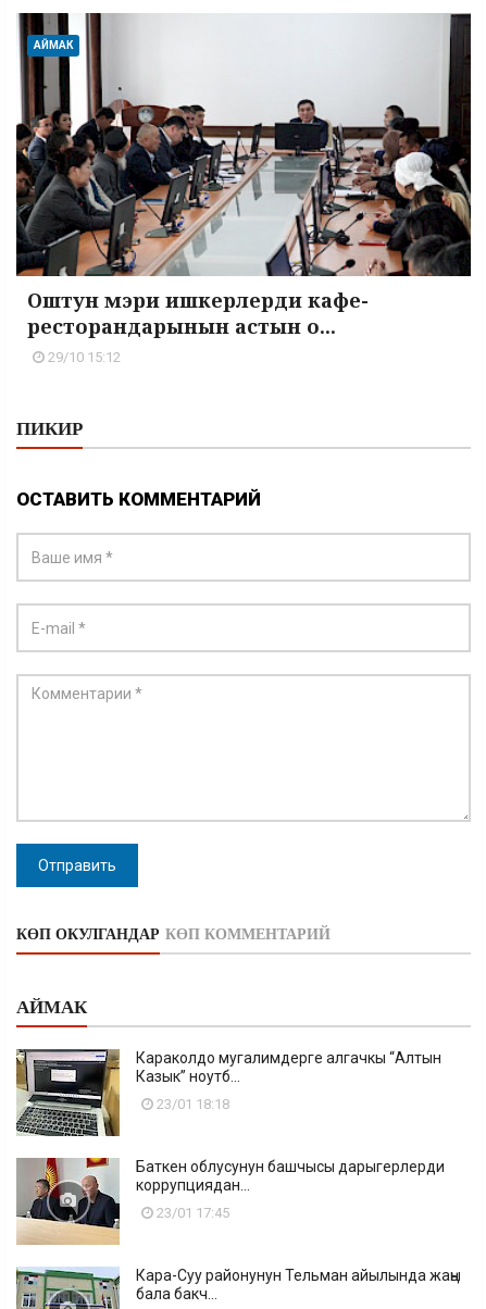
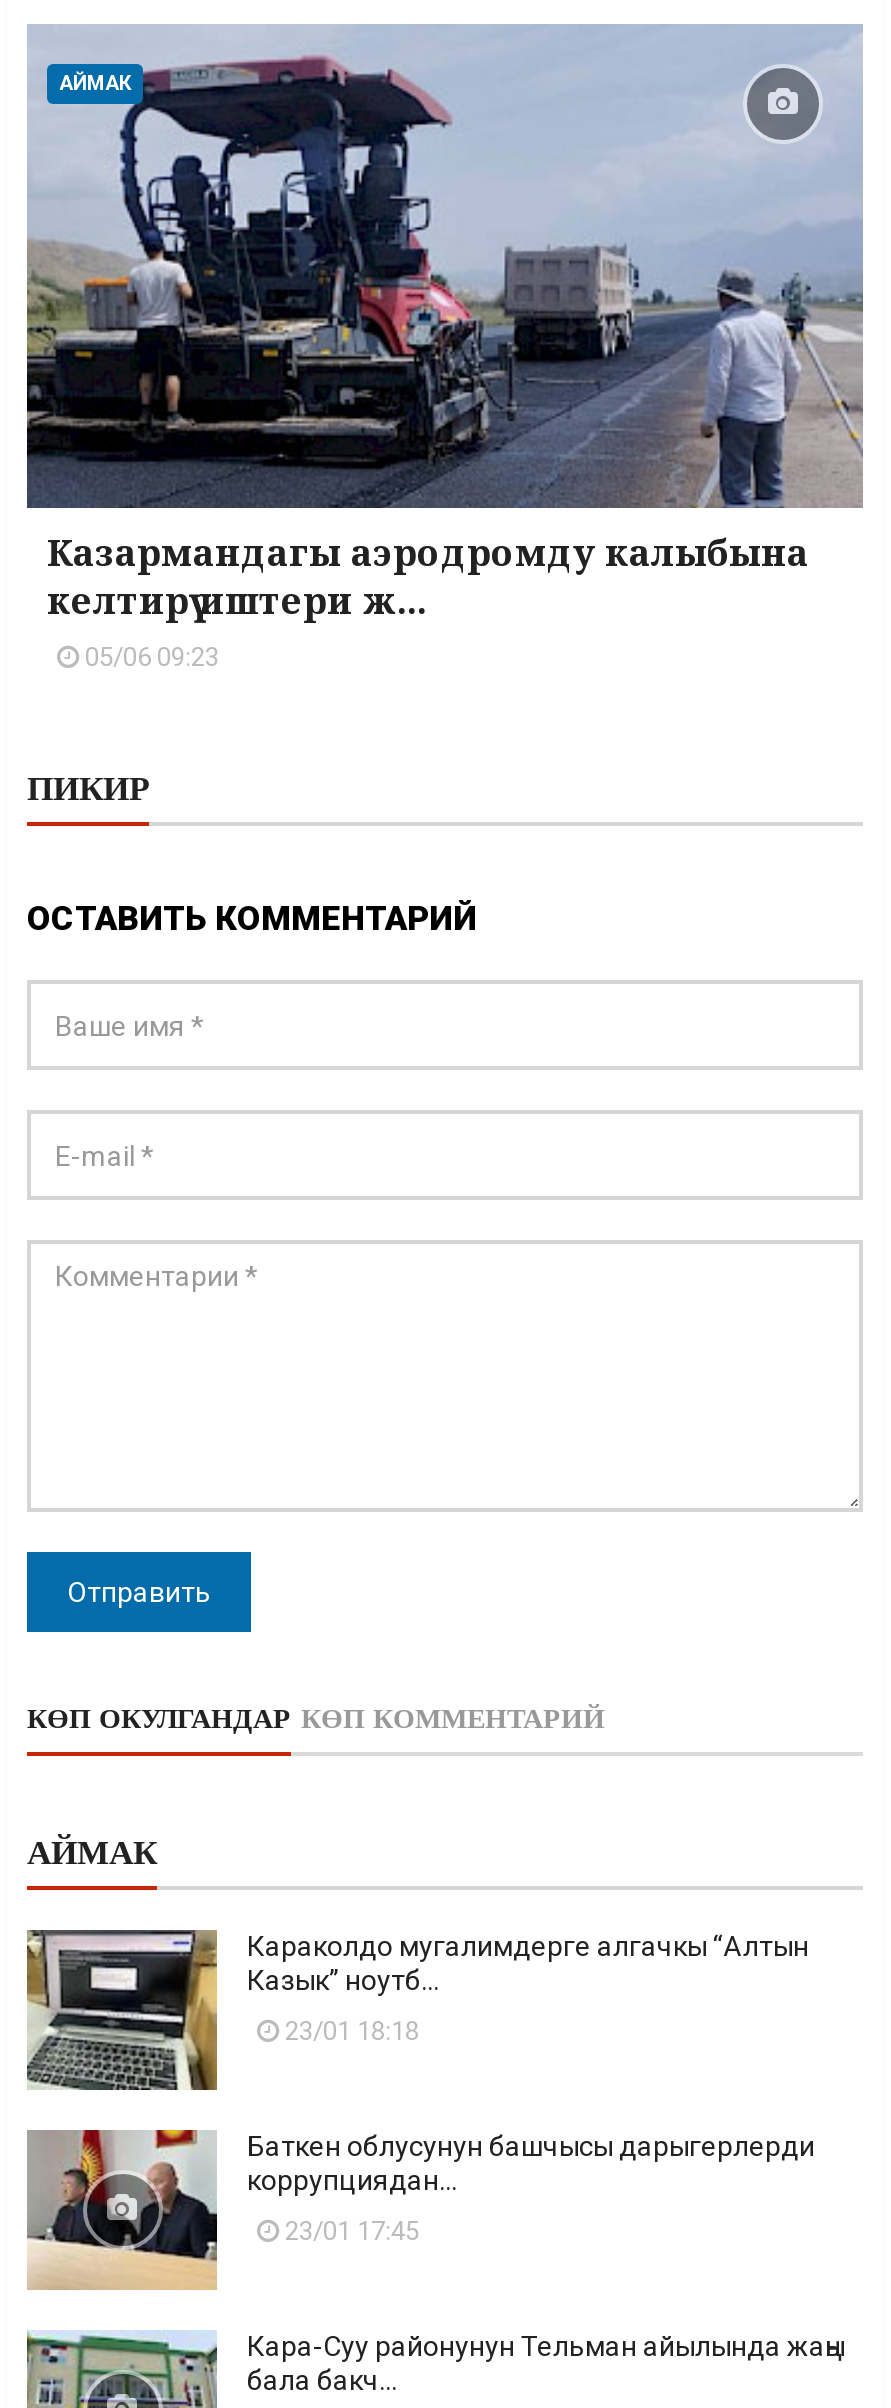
- [image]
- Оштун мэри ишкерлерди кафе-
- ресторандарынын астын о...
- 29/10 15:12
+ [image]
+ Казармандагы аэродромду калыбына
+ келтирүү иштери ж...
+ 05/06 09:23
